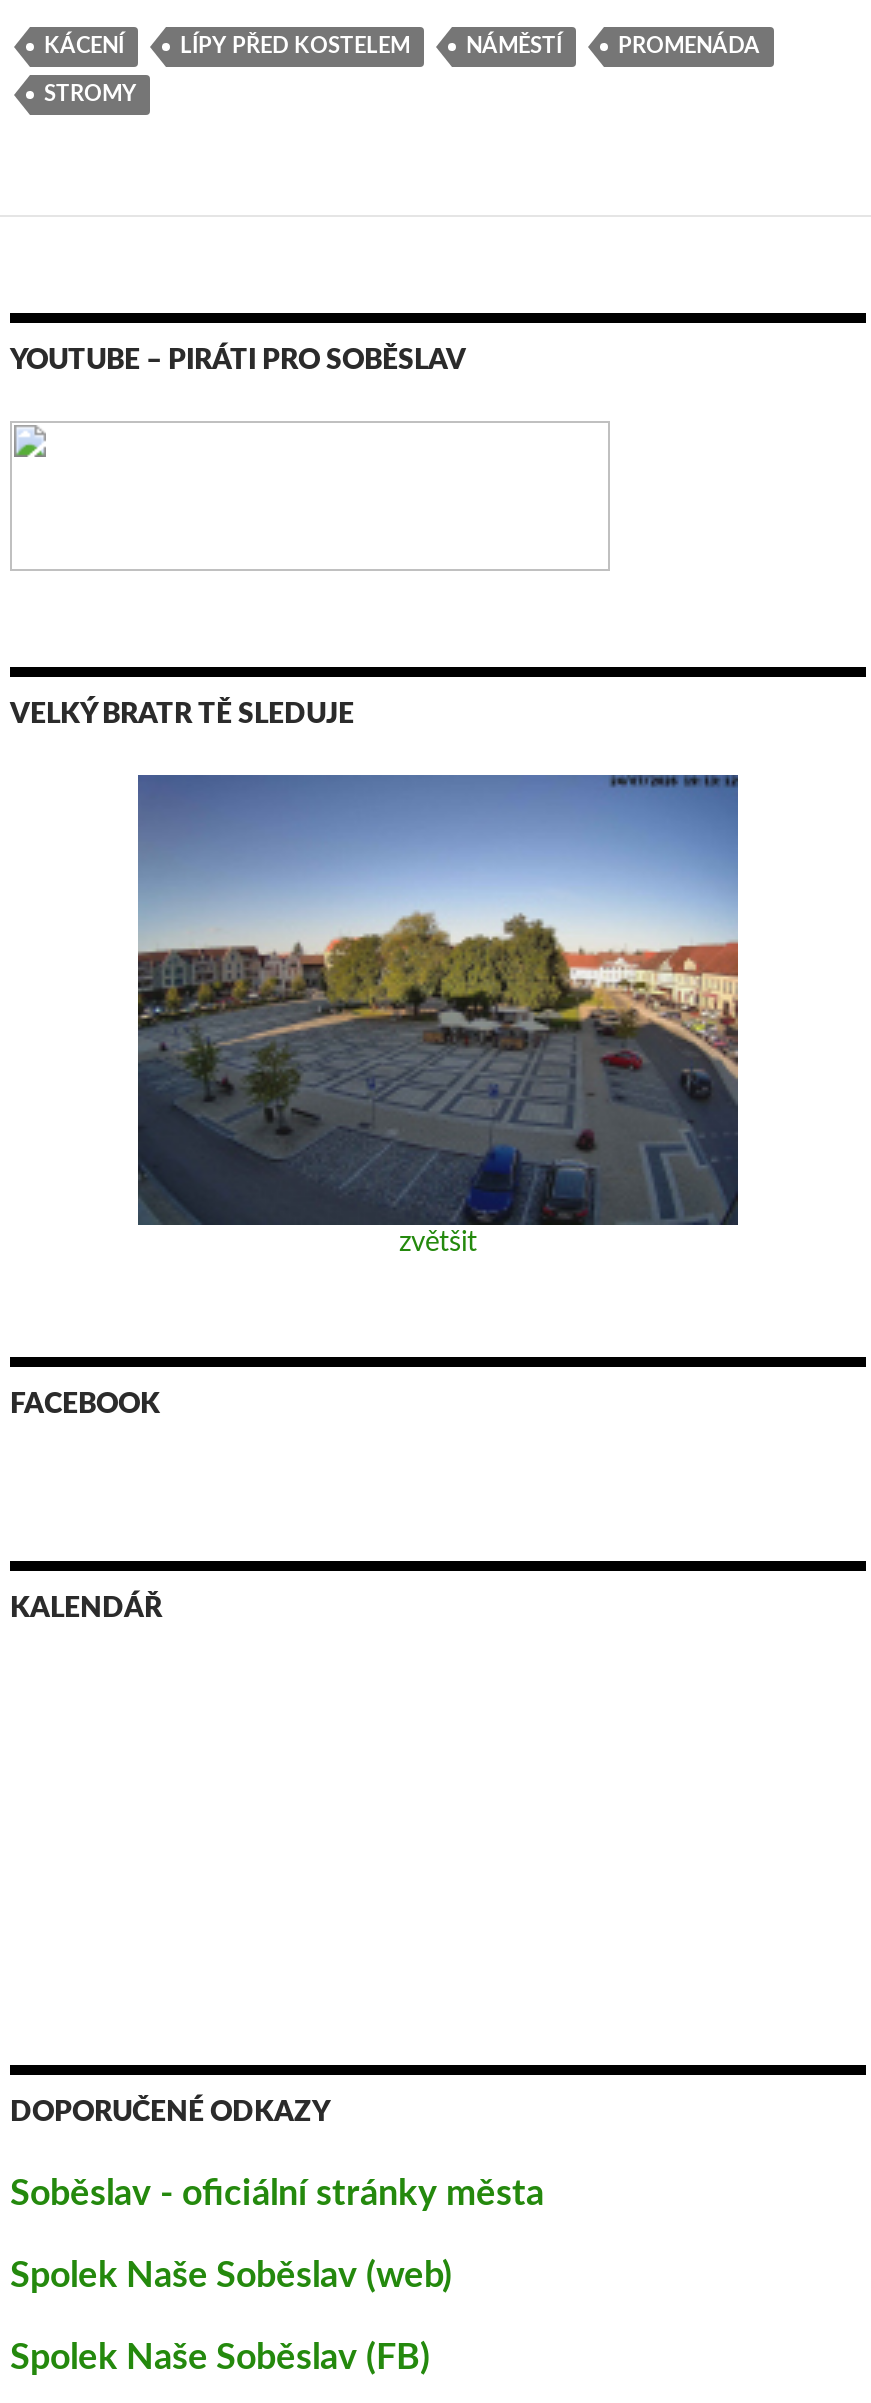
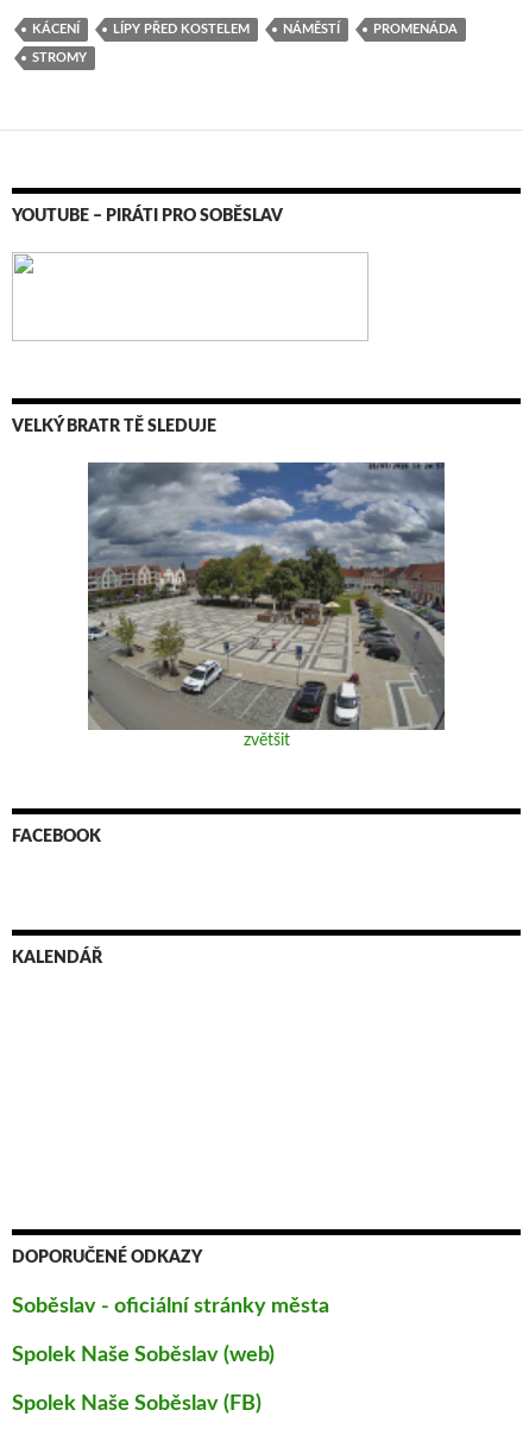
- [image]
+ [image]
